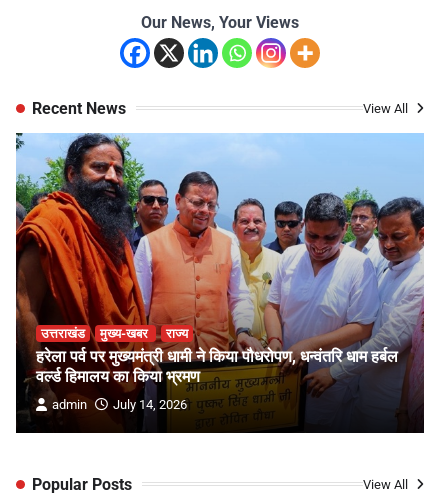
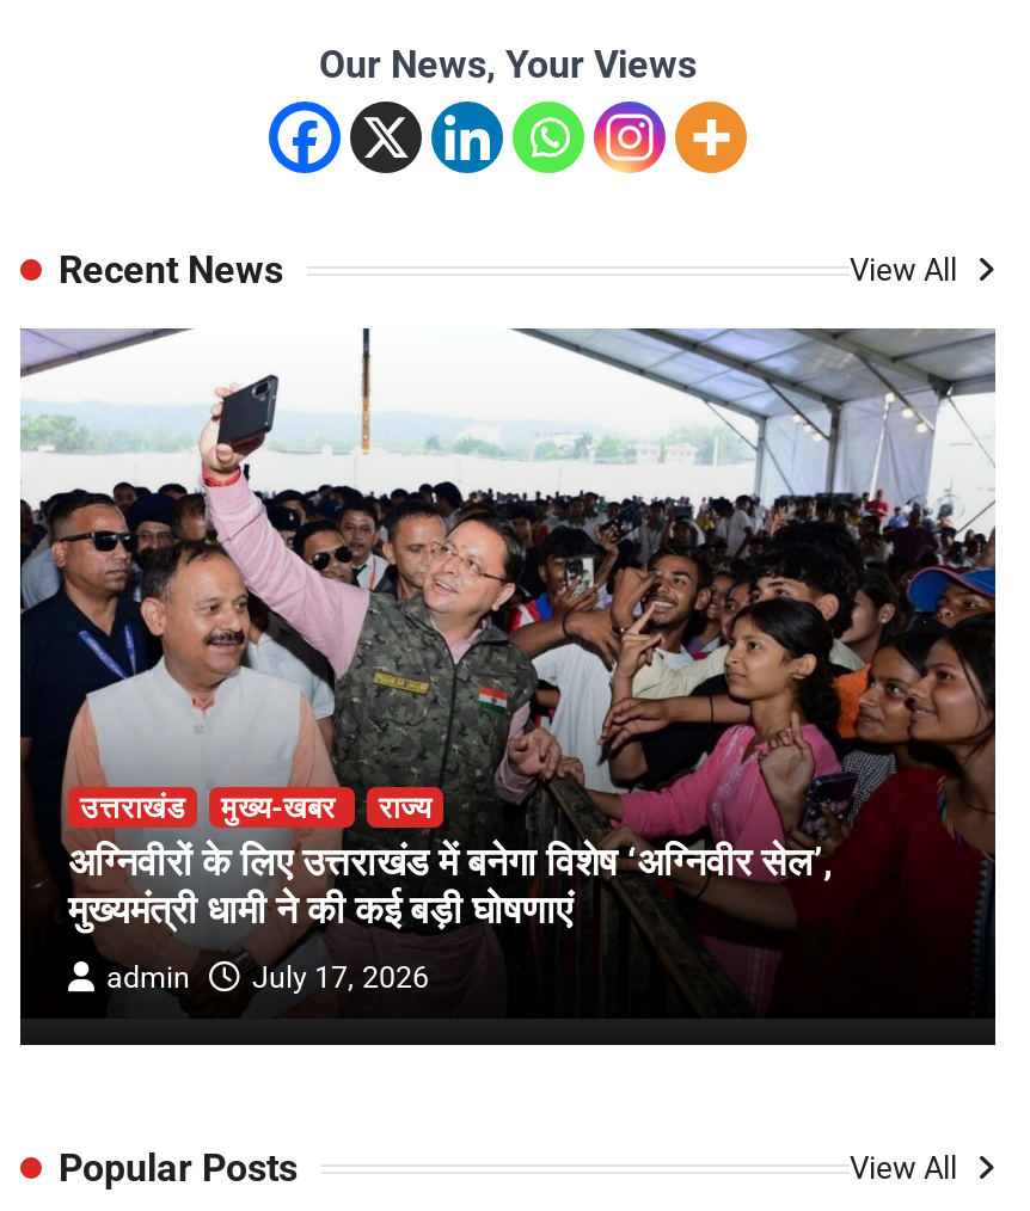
- [image]
- हरेला पर्व पर मुख्यमंत्री धामी ने किया पौधरोपण, धन्वंतरि धाम हर्बल
- वर्ल्ड हिमालय का किया भ्रमण
+ [image]
+ अग्निवीरों के लिए उत्तराखंड में बनेगा विशेष ‘अग्निवीर सेल’,
+ मुख्यमंत्री धामी ने की कई बड़ी घोषणाएं

- admin July 14, 2026
+ admin July 17, 2026
